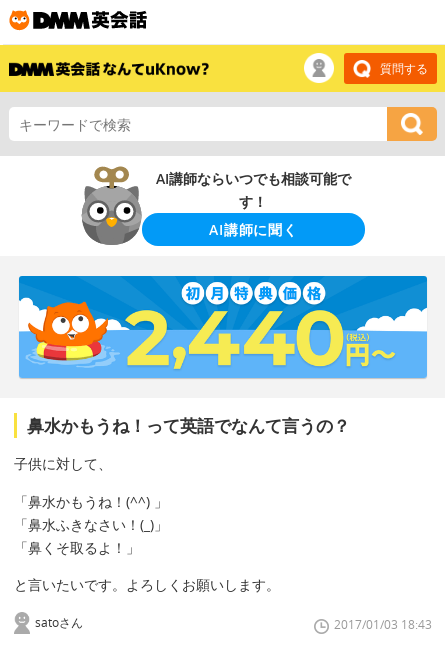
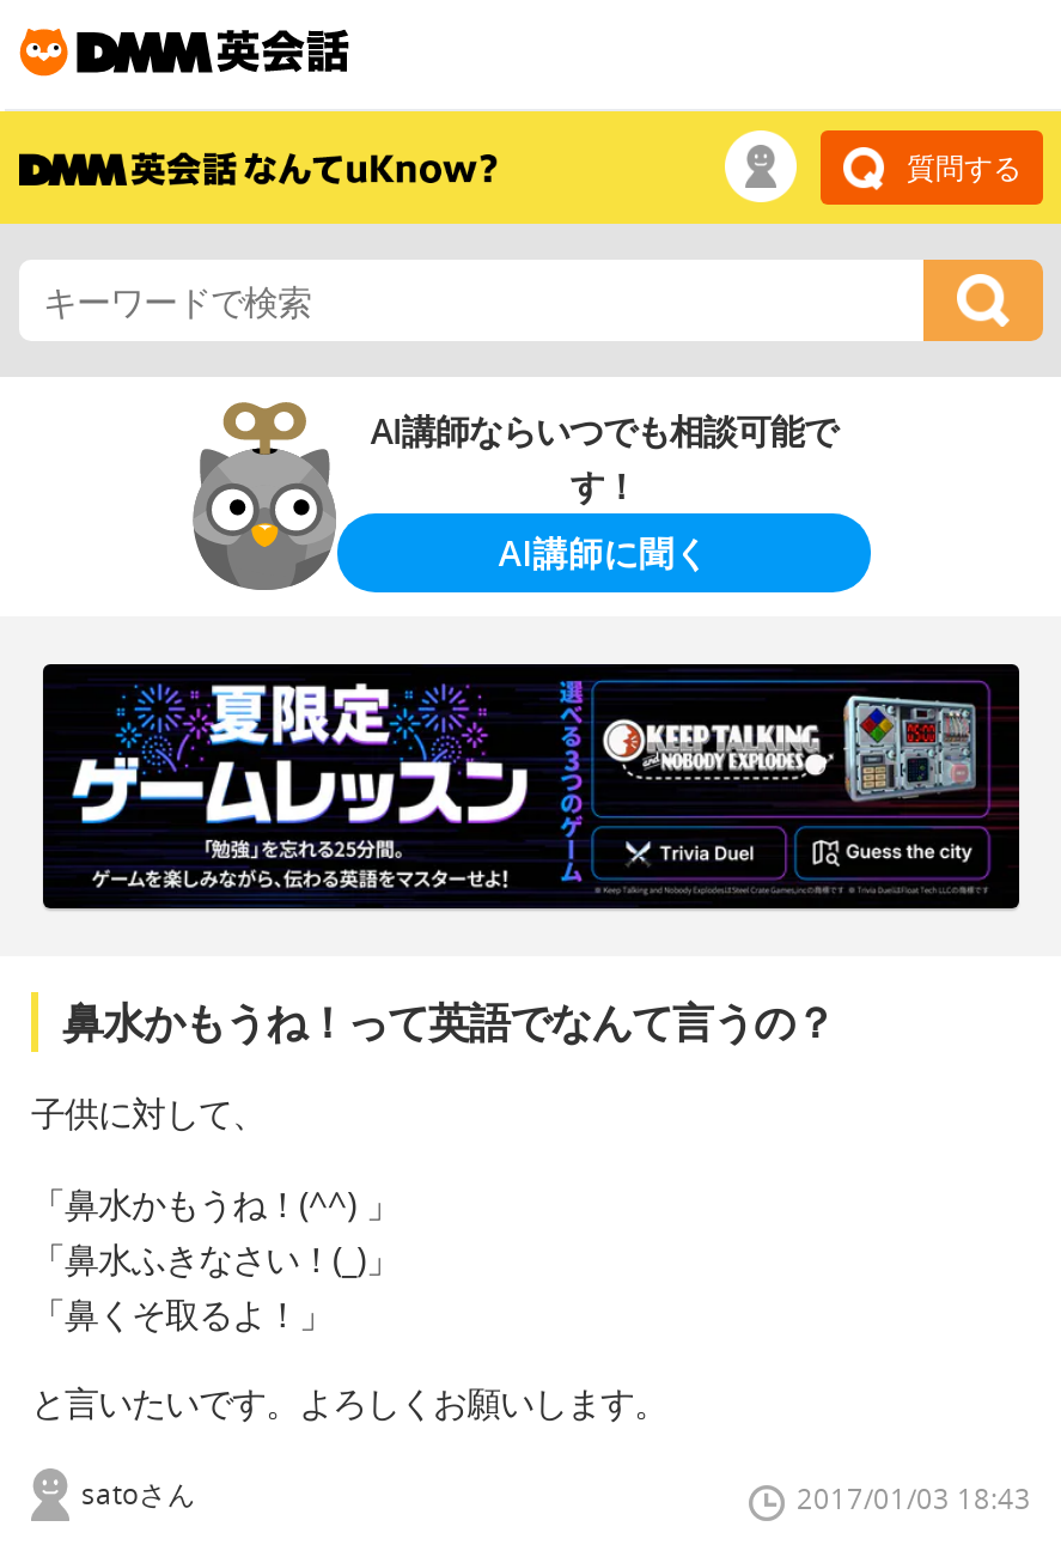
- [image]
+ [image]
